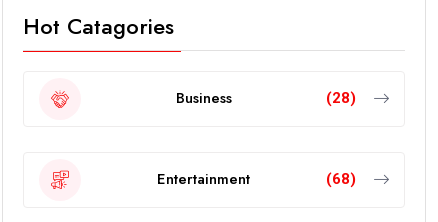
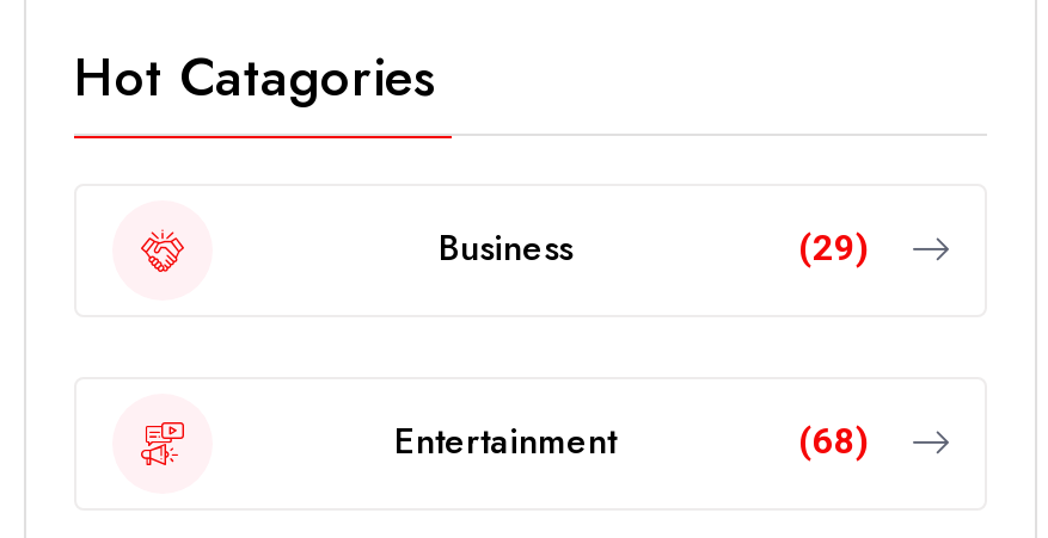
- (28)
+ (29)
